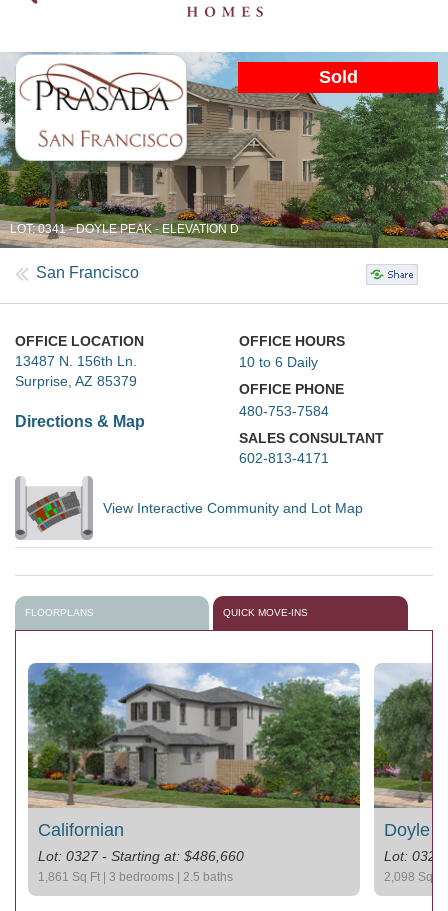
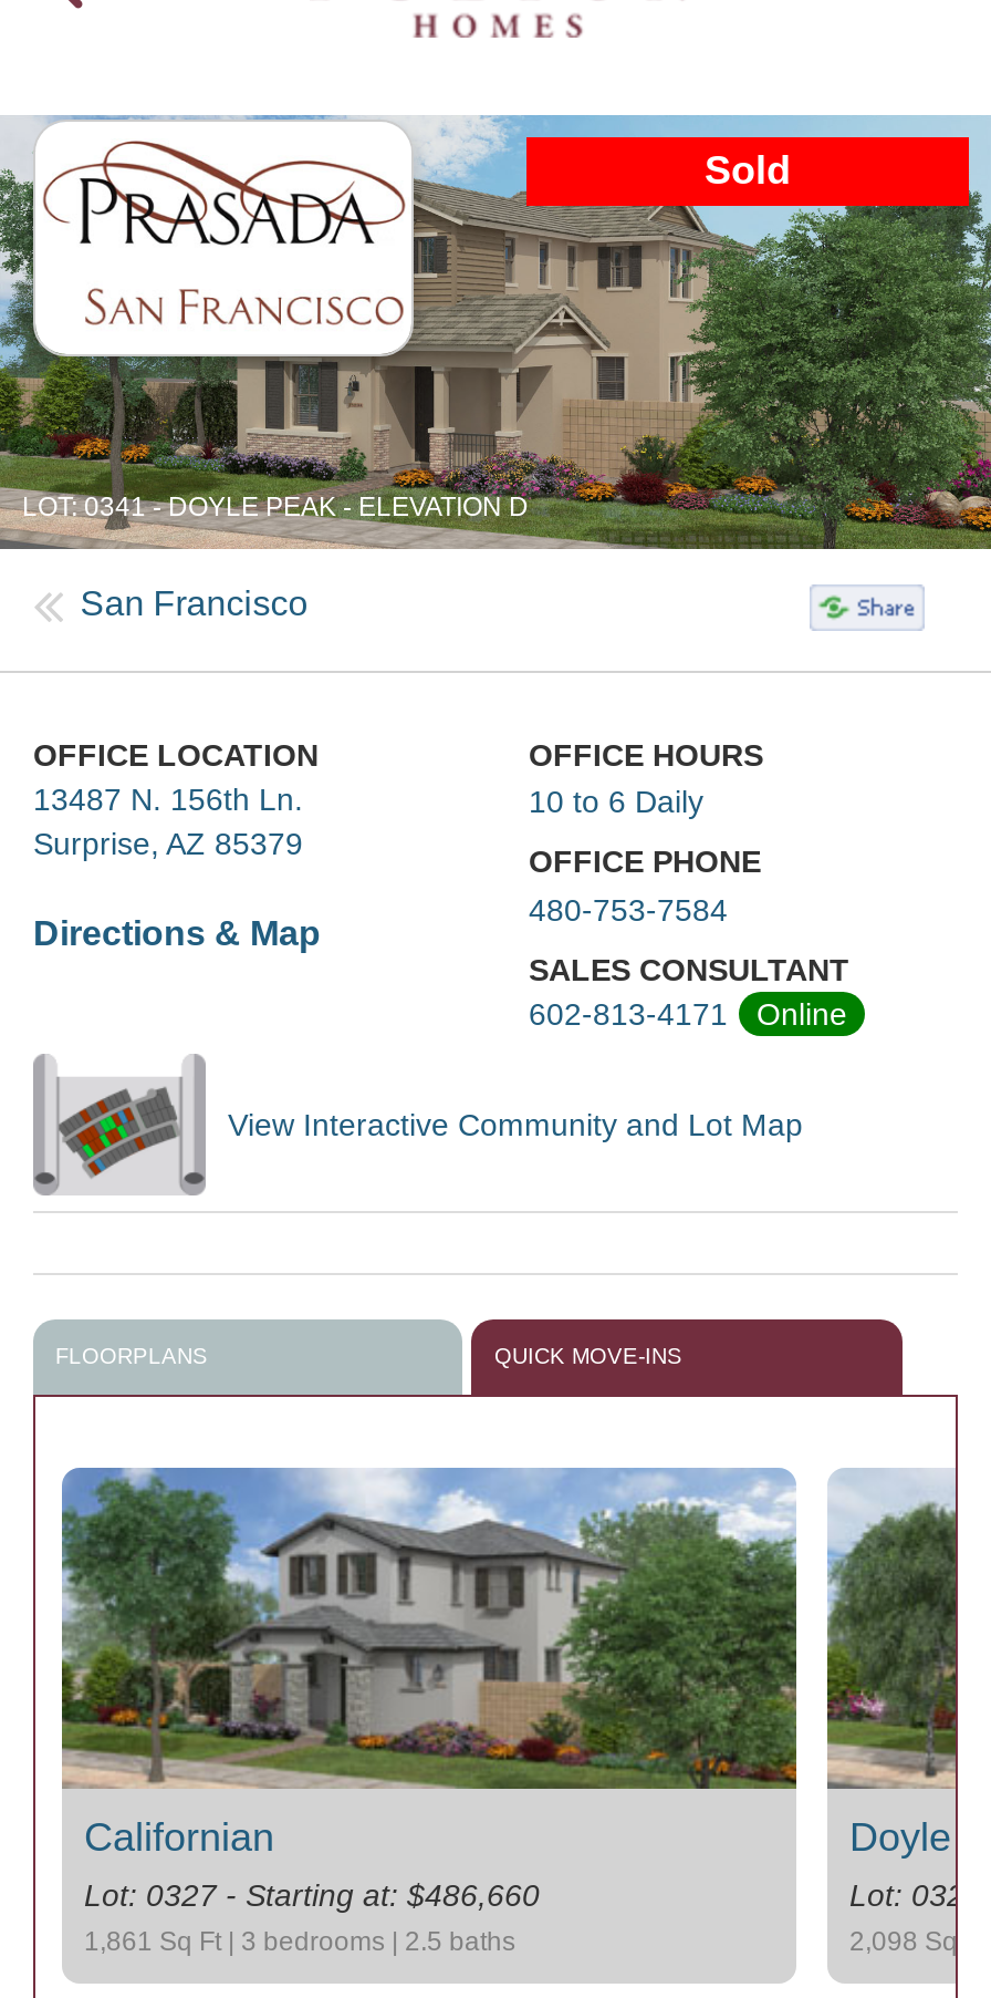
+ Online
